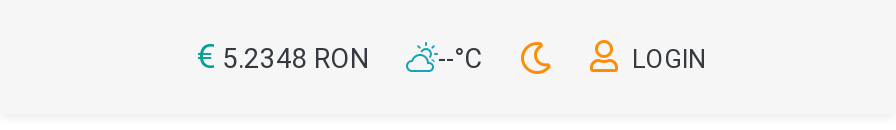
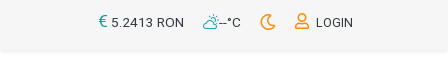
- 5.2348 RON
+ 5.2413 RON
